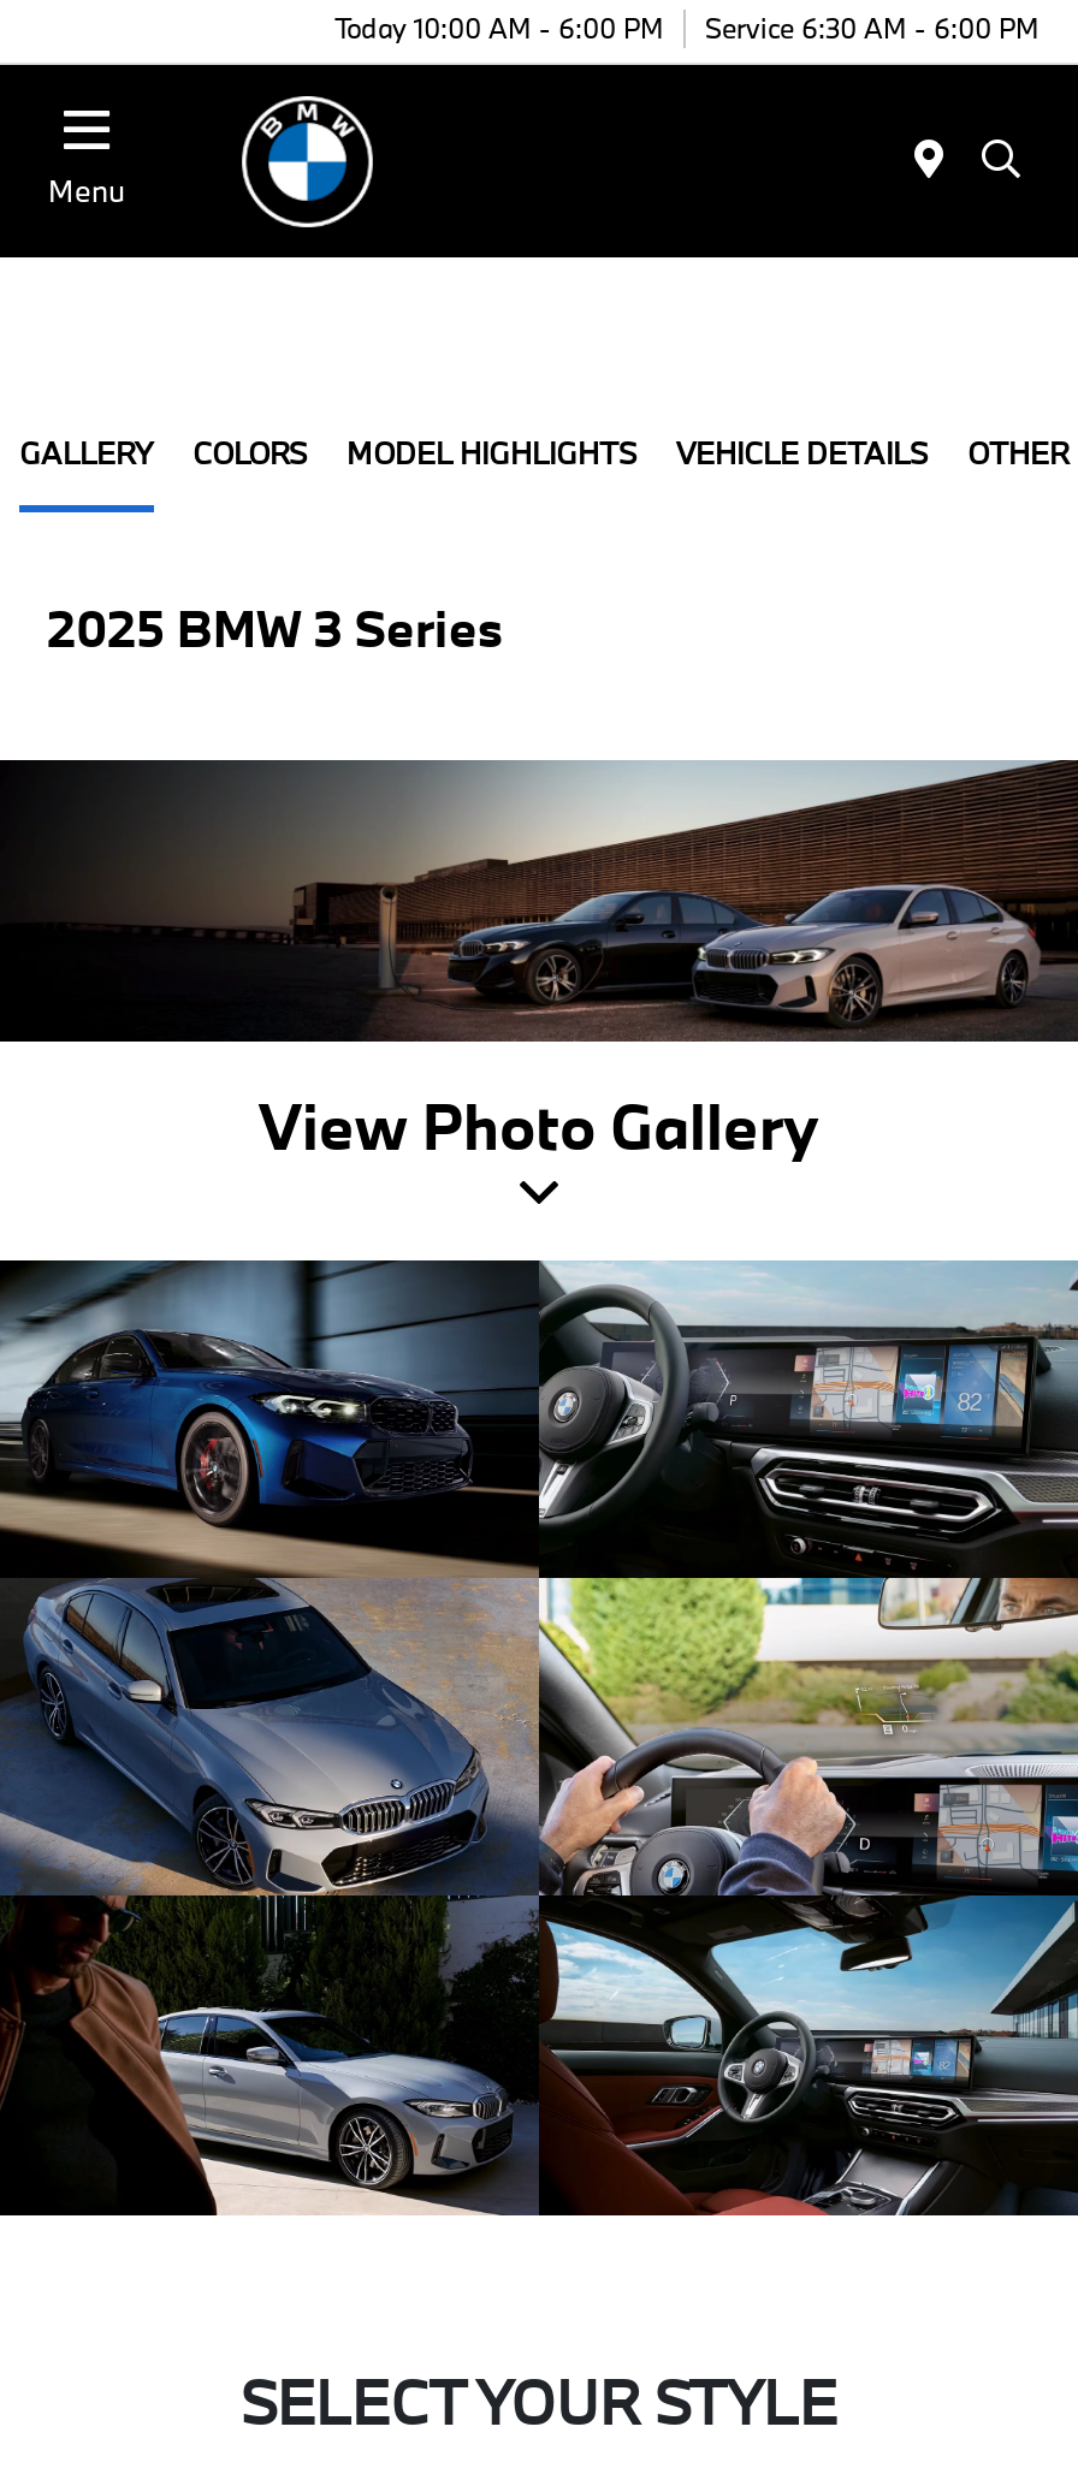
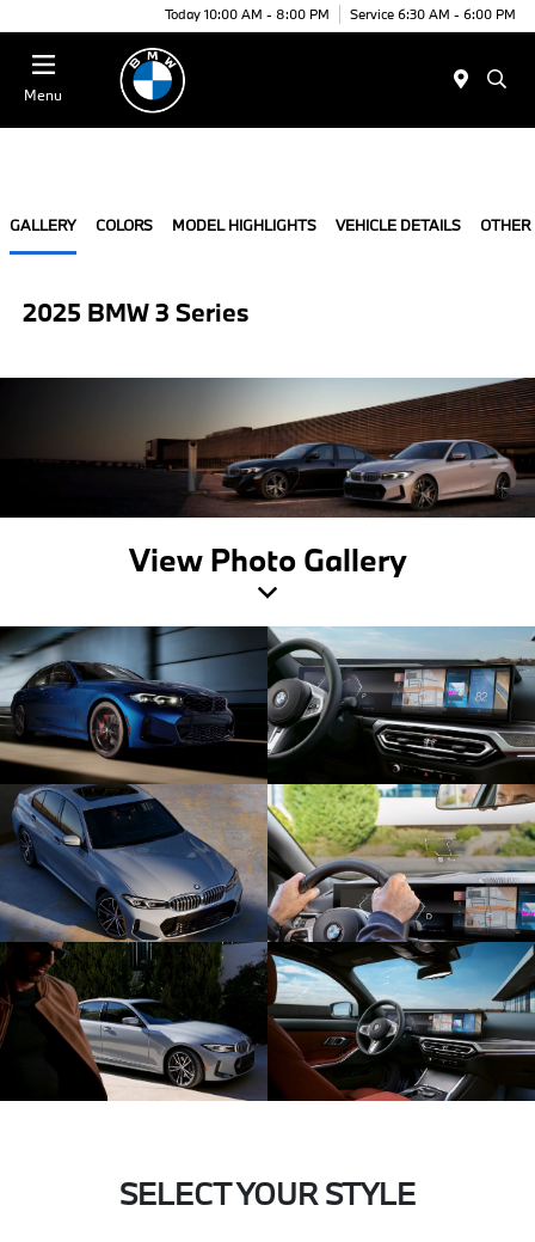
- Today 10:00 AM - 6:00 PM Service 6:30 AM - 6:00 PM
+ Today 10:00 AM - 8:00 PM Service 6:30 AM - 6:00 PM
